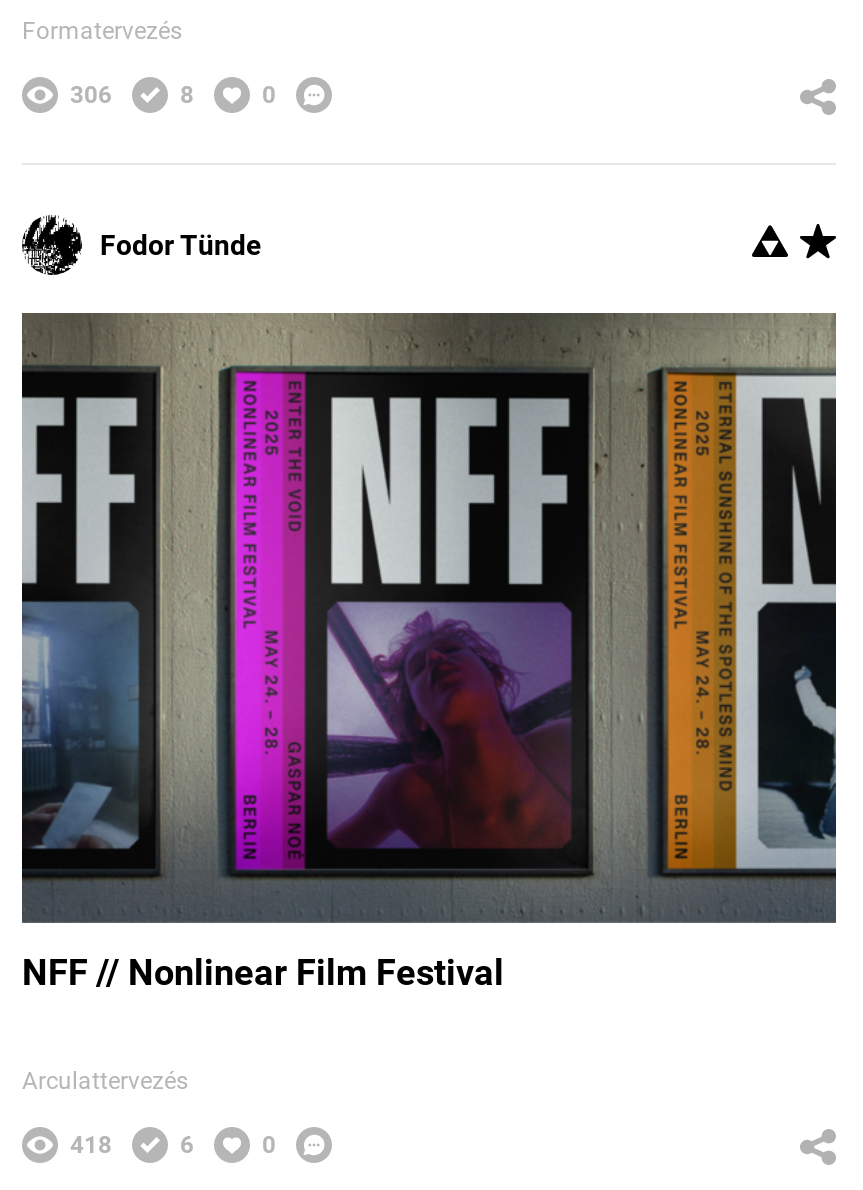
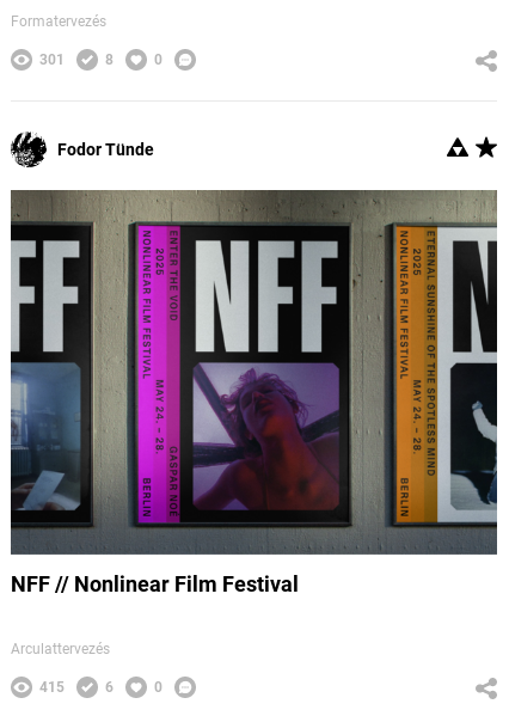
- 306
+ 301

- 418
+ 415
